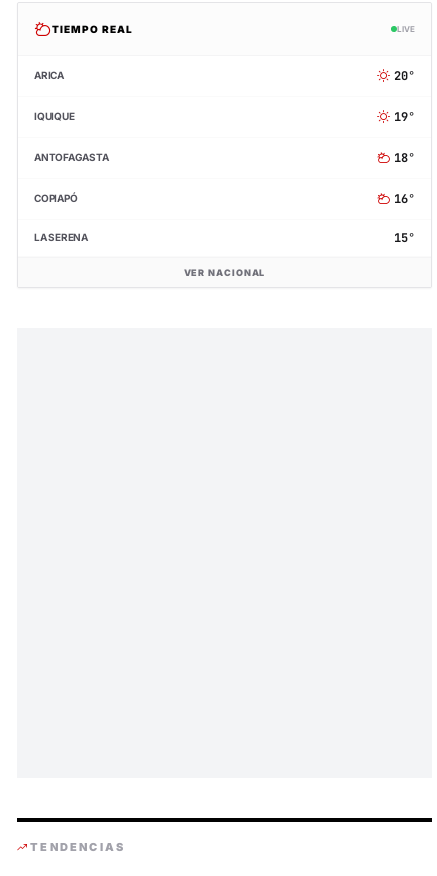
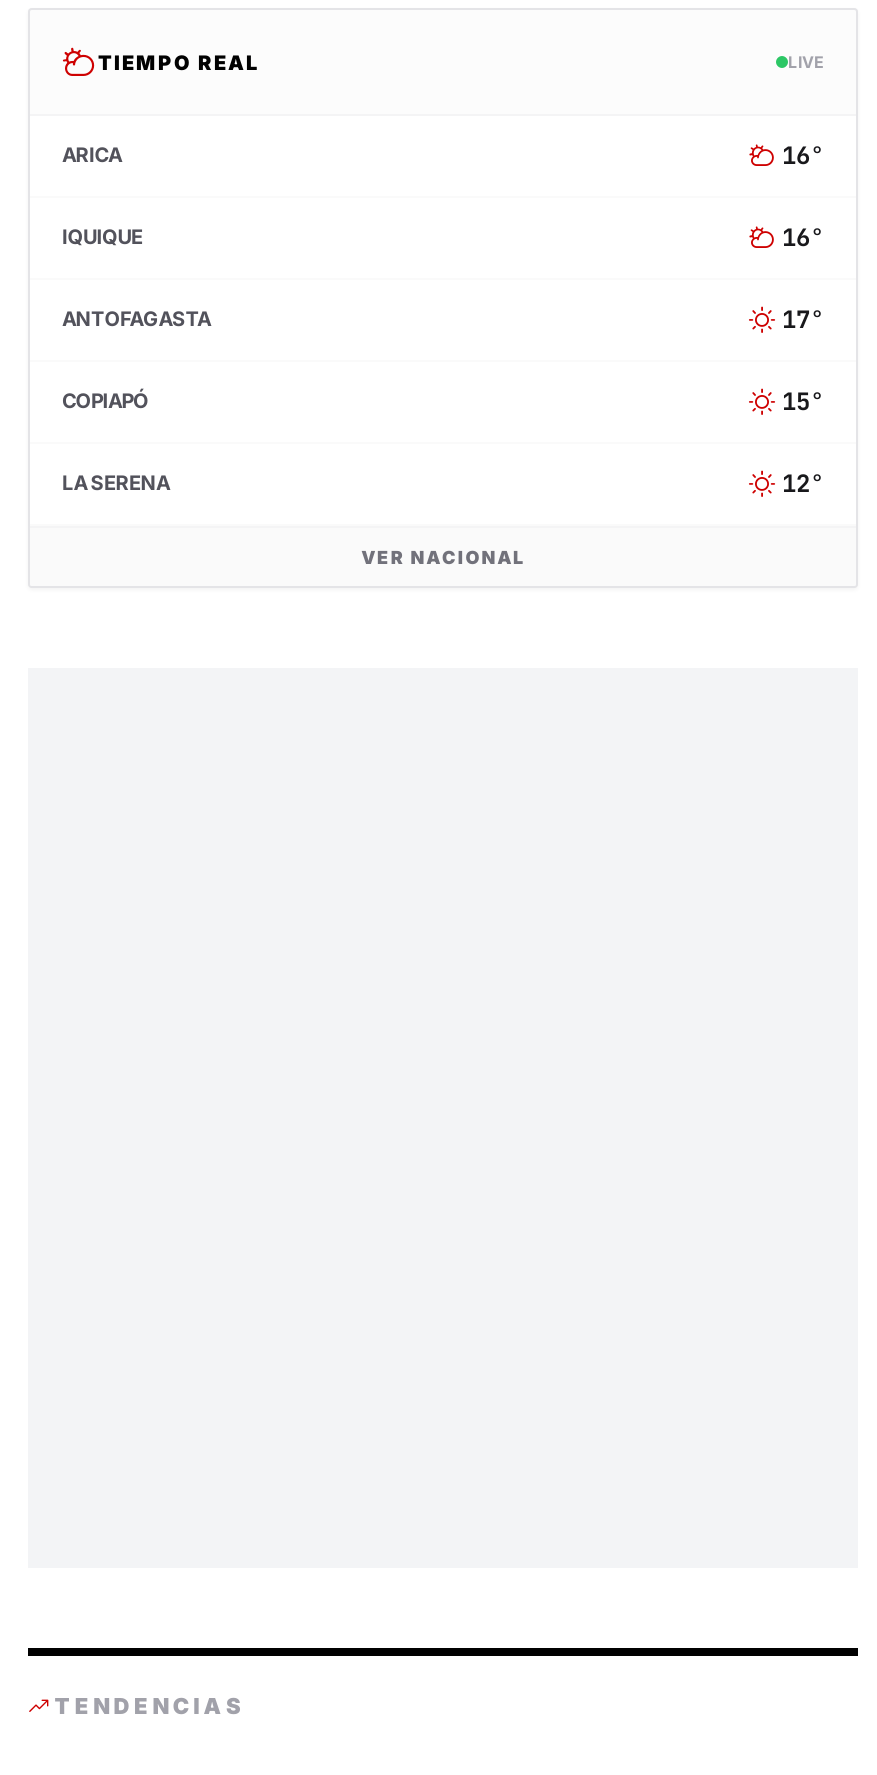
- 20°
+ 16°

- 19°
+ 16°

- 18°
+ 17°

- 16°
+ 15°

- 15°
+ 12°
